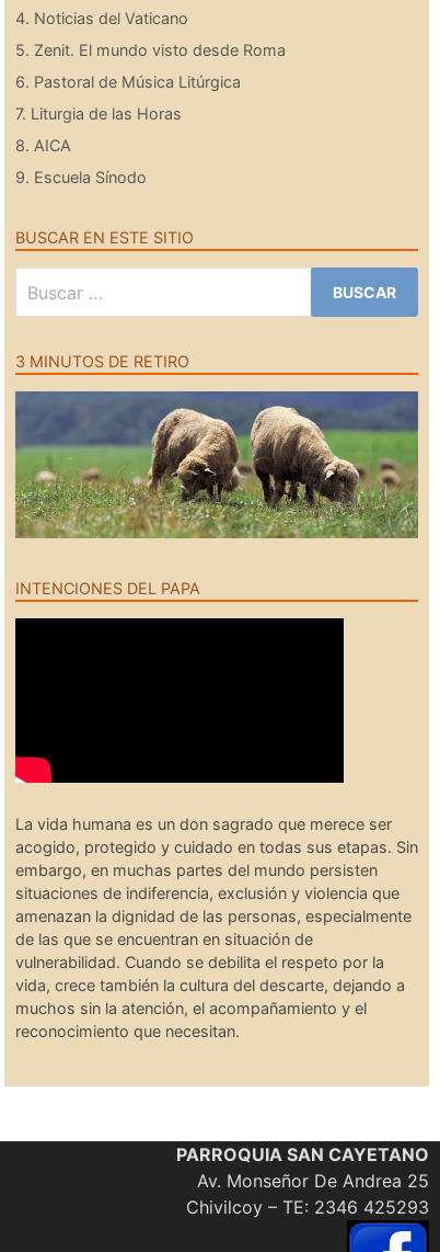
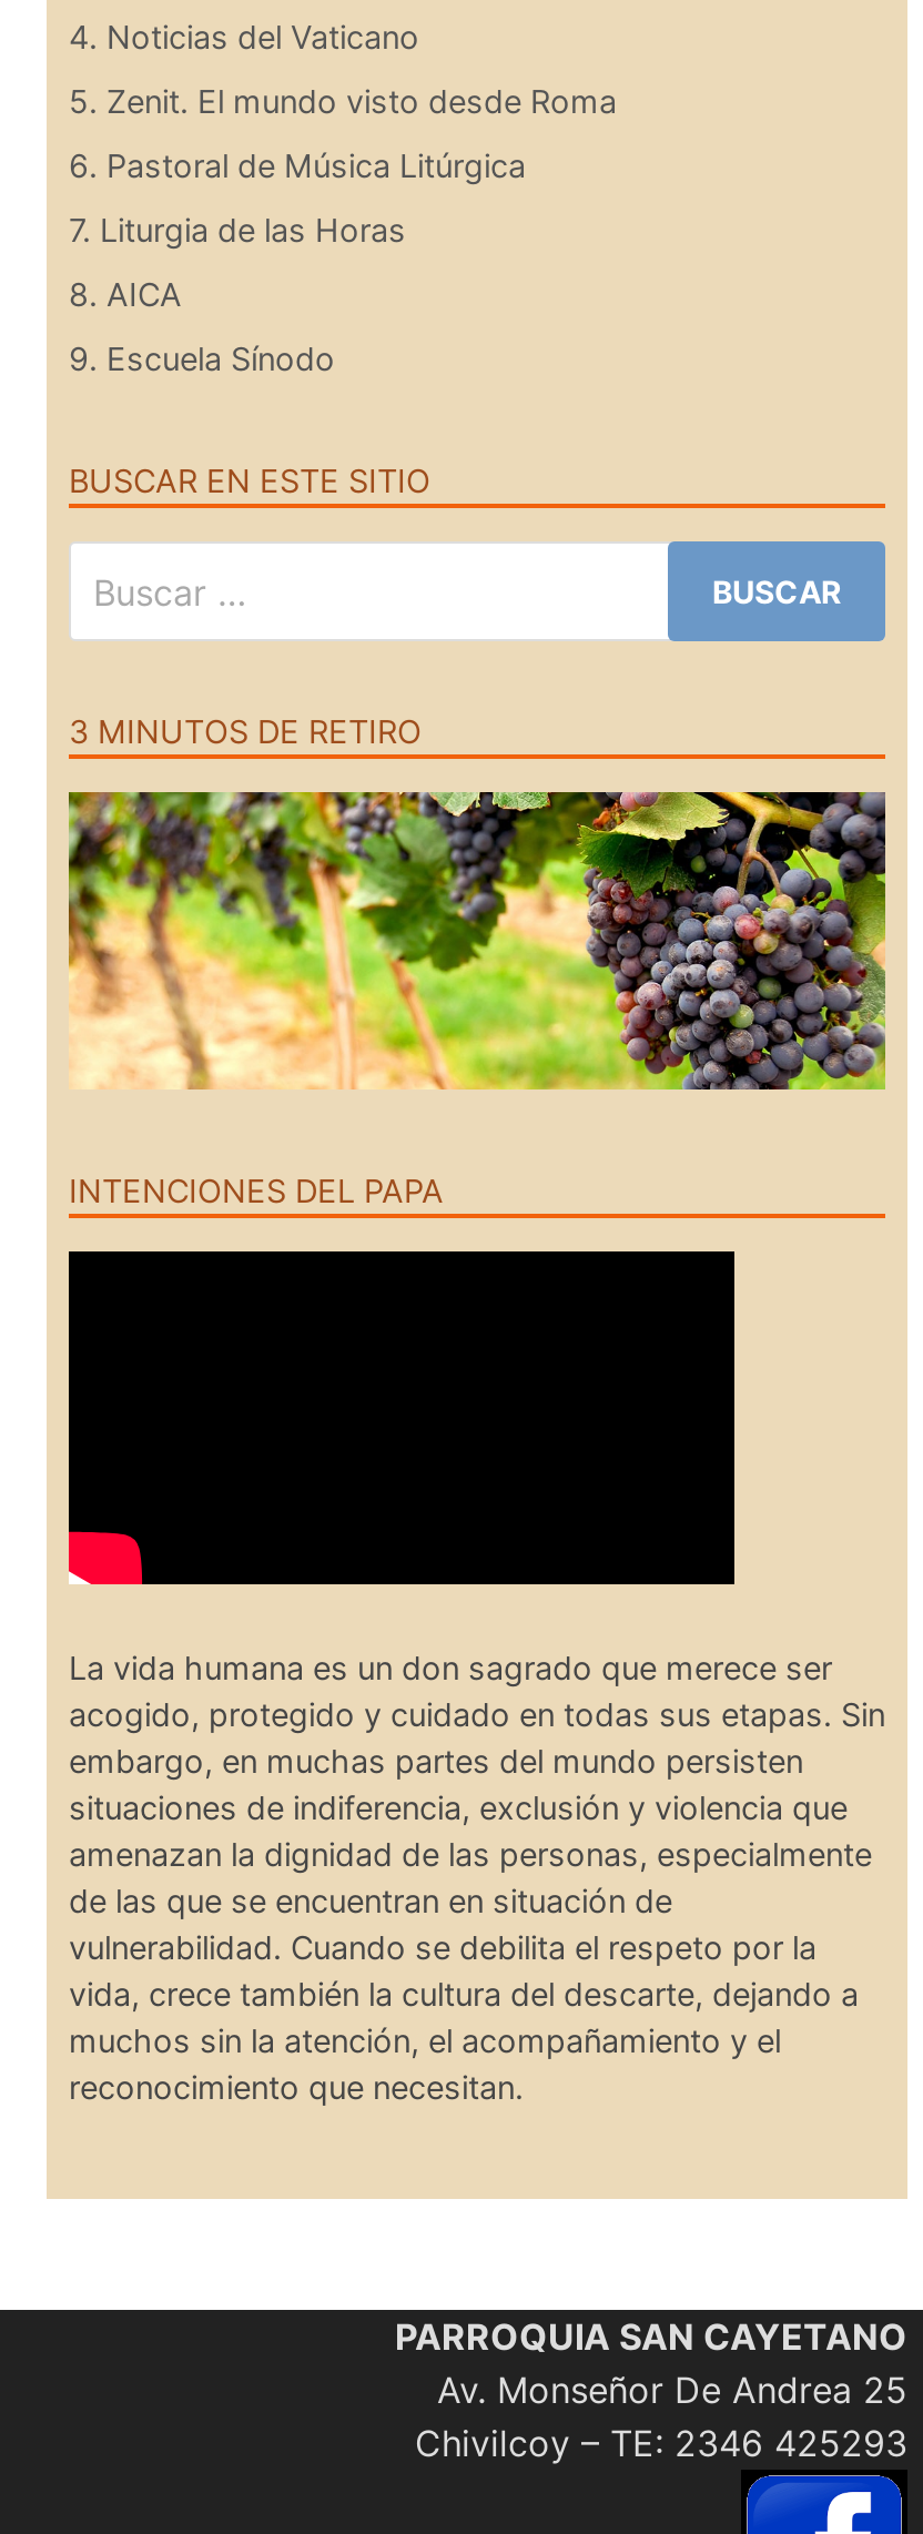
- [image]
+ [image]
